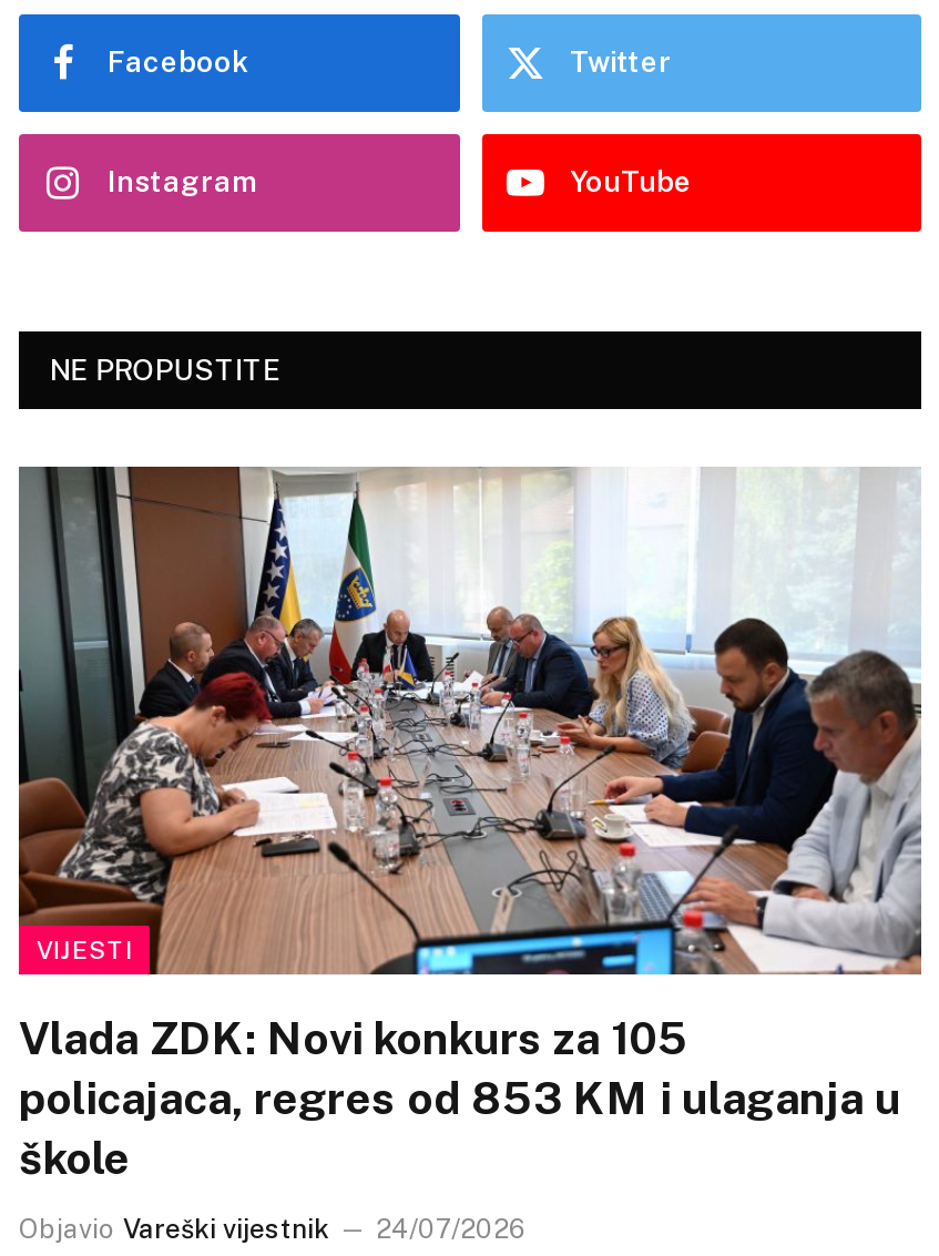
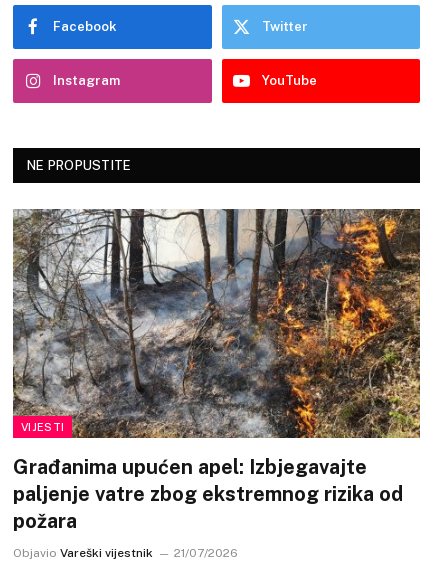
- [image]
- Vlada ZDK: Novi konkurs za 105
- policajaca, regres od 853 KM i ulaganja u
- škole
+ [image]
+ Građanima upućen apel: Izbjegavajte
+ paljenje vatre zbog ekstremnog rizika od
+ požara

- Objavio Vareški vijestnik 24/07/2026
+ Objavio Vareški vijestnik 21/07/2026
